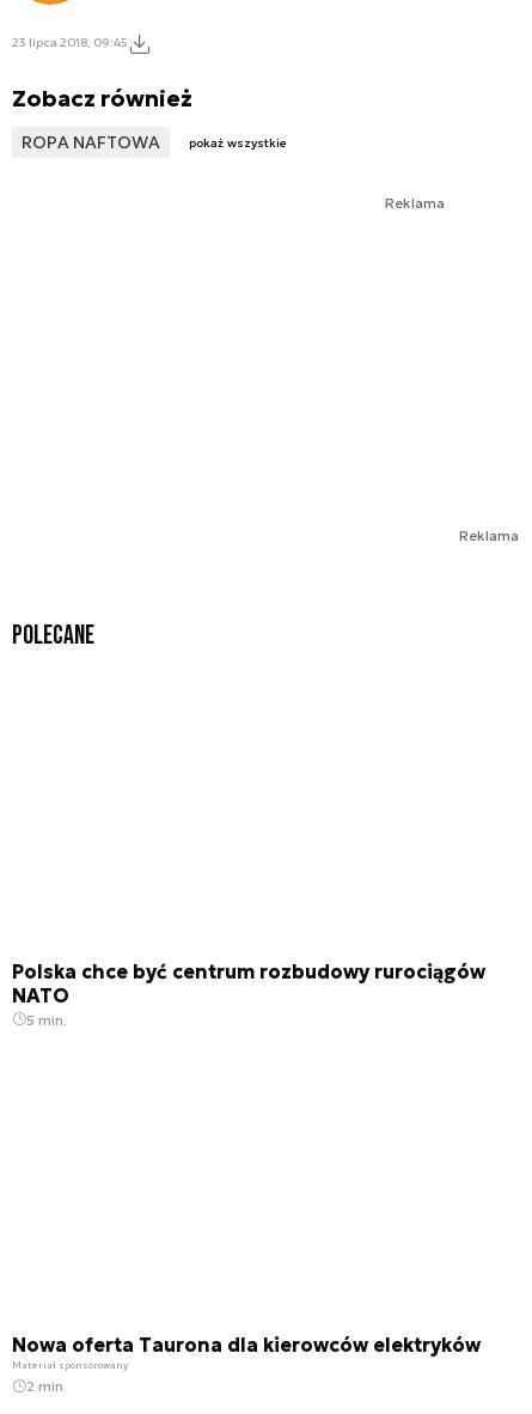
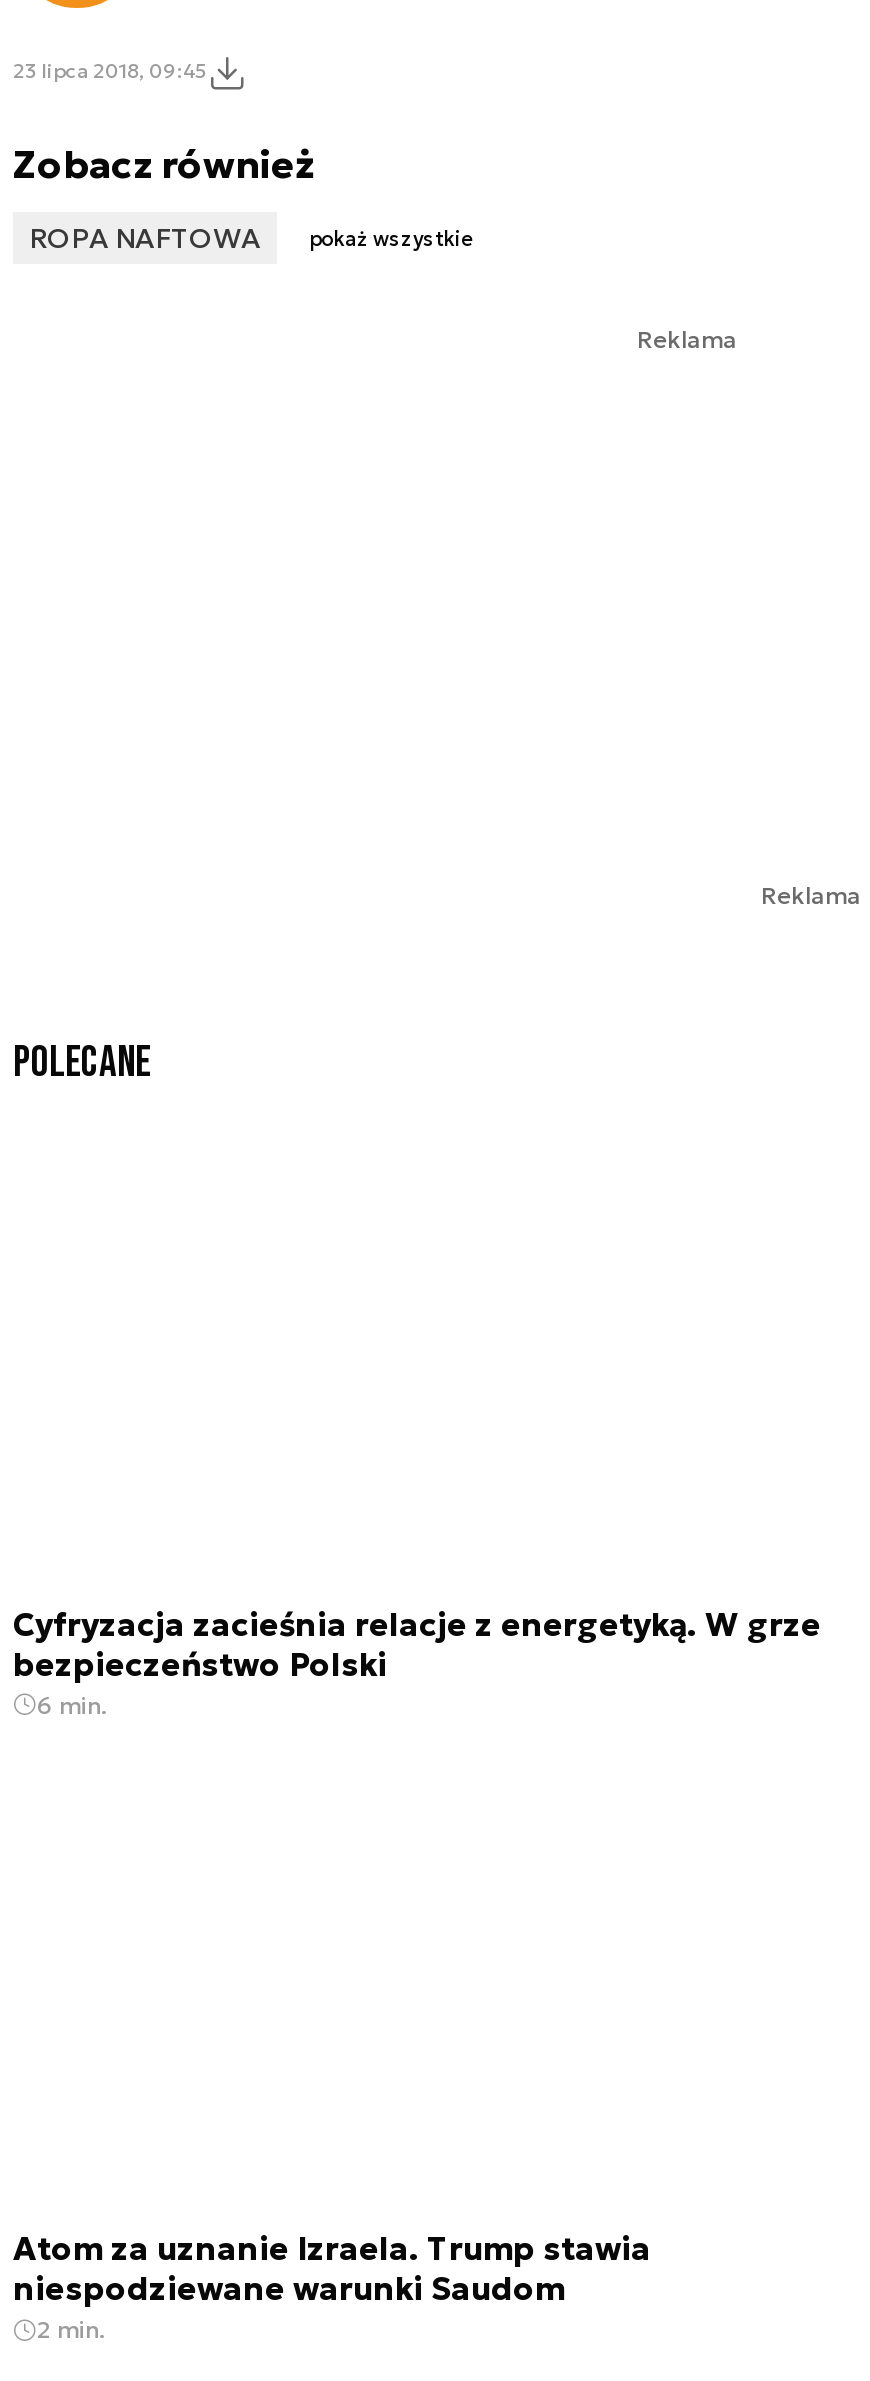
- Polska chce być centrum rozbudowy rurociągów
- NATO
- 5 min.
+ Cyfryzacja zacieśnia relacje z energetyką. W grze
+ bezpieczeństwo Polski
+ 6 min.

- Nowa oferta Taurona dla kierowców elektryków
- Materiał sponsorowany
+ Atom za uznanie Izraela. Trump stawia
+ niespodziewane warunki Saudom
